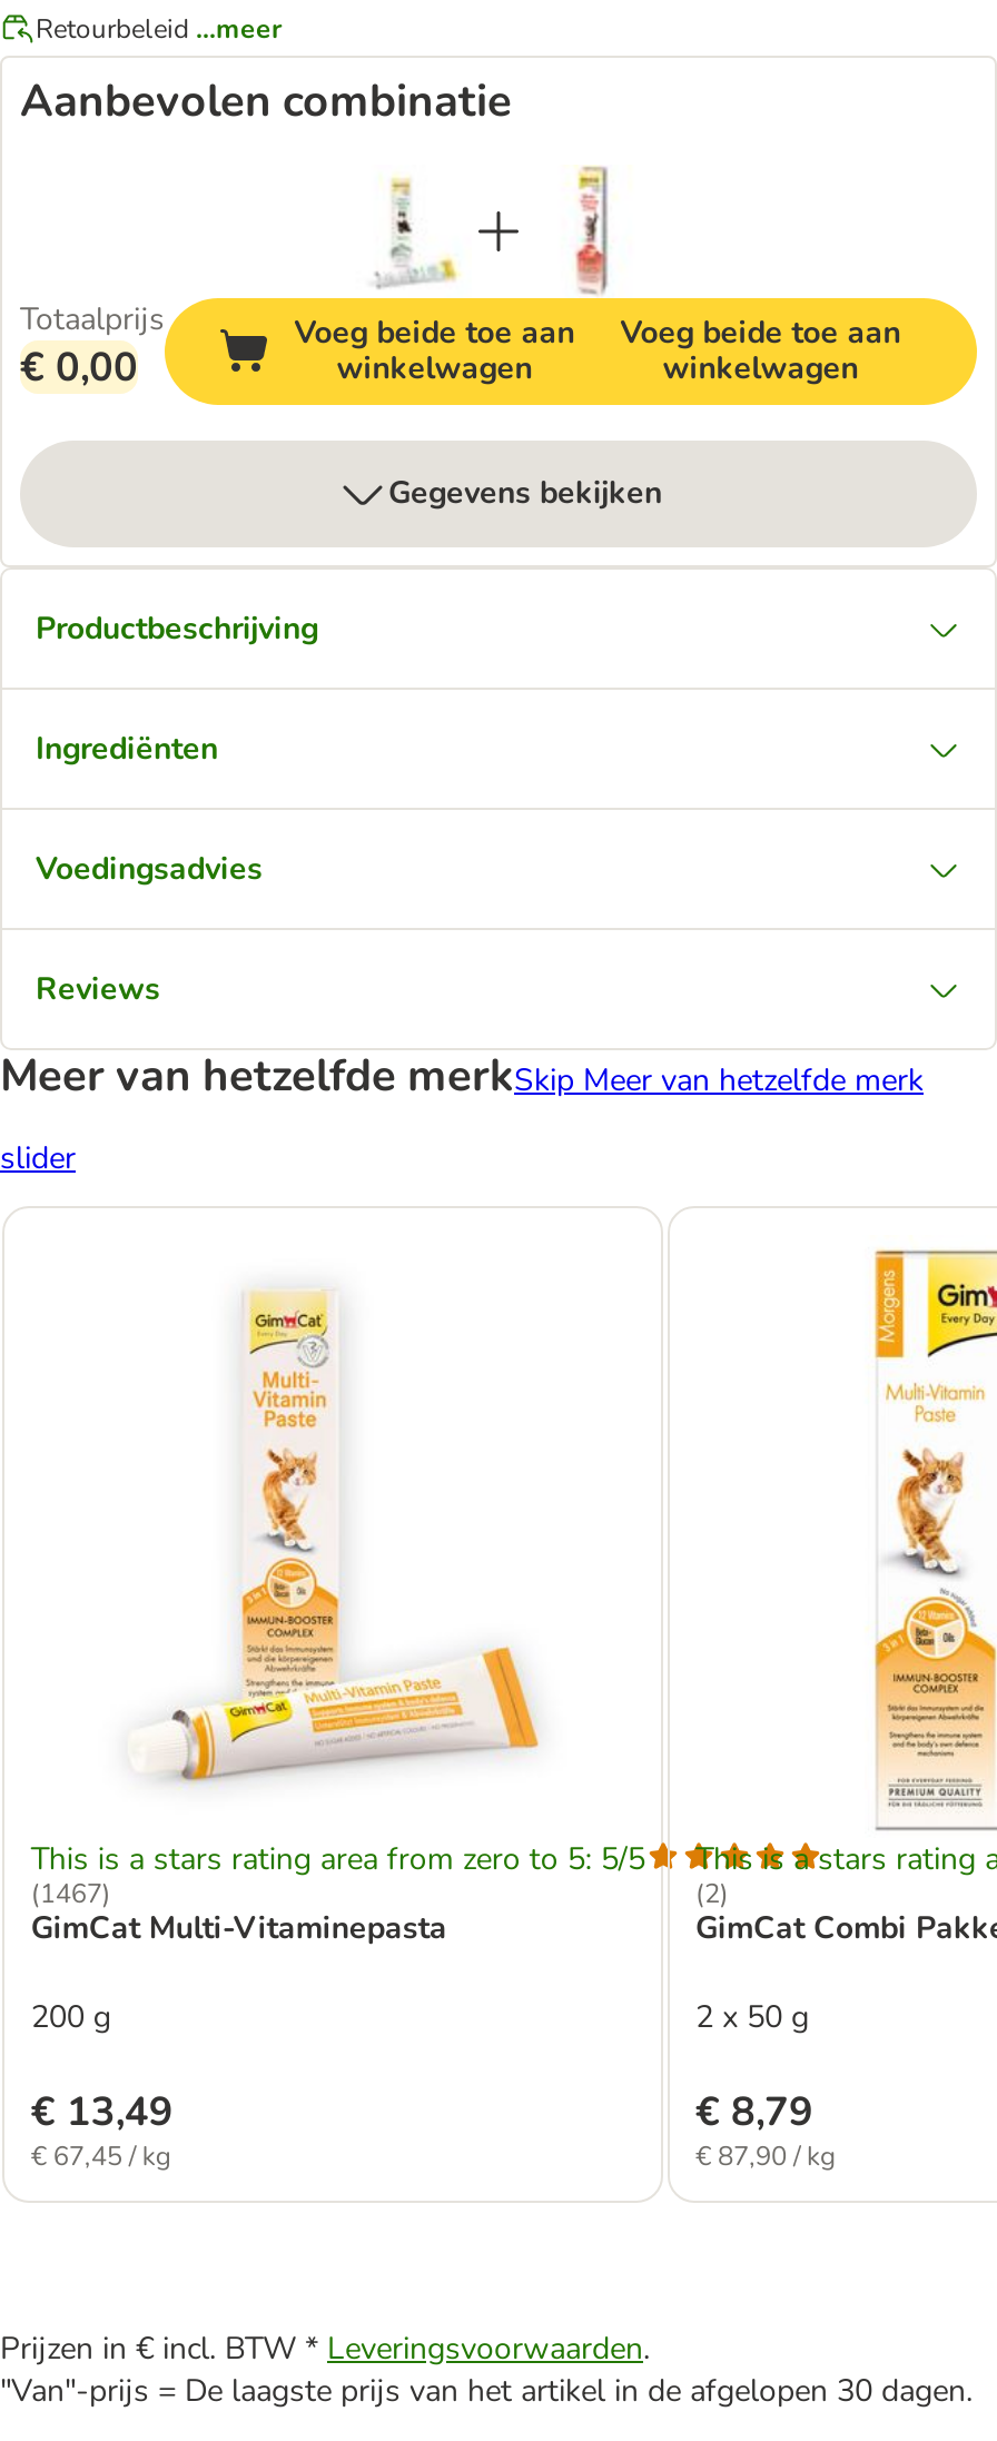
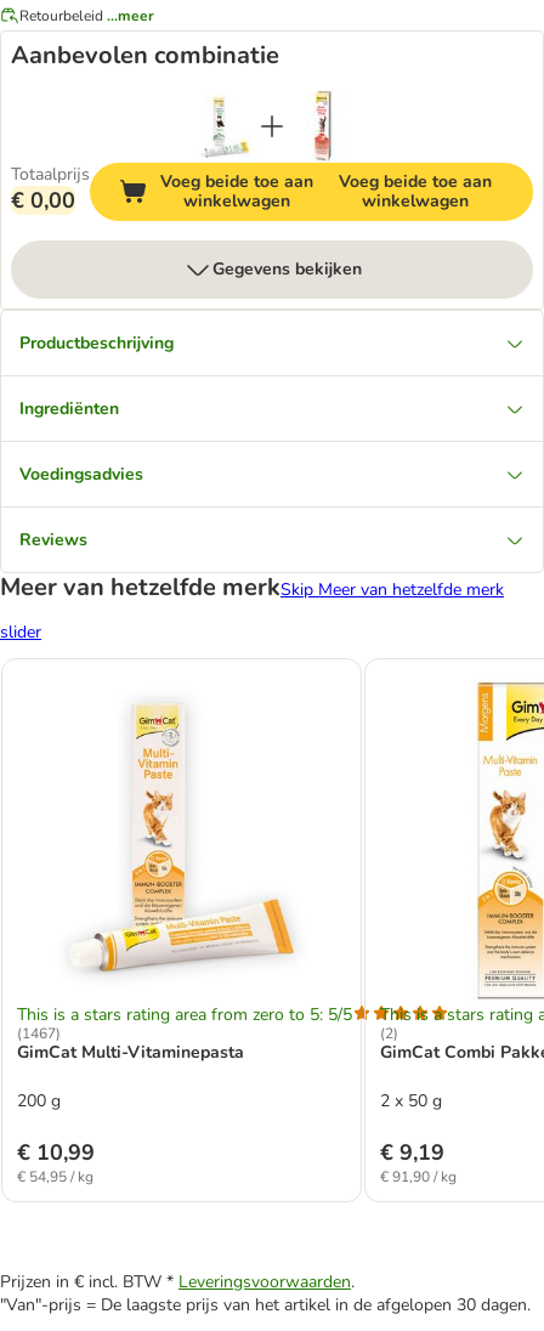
- € 13,49
+ € 10,99

- € 8,79
+ € 9,19

- € 67,45 / kg
+ € 54,95 / kg

- € 87,90 / kg
+ € 91,90 / kg
